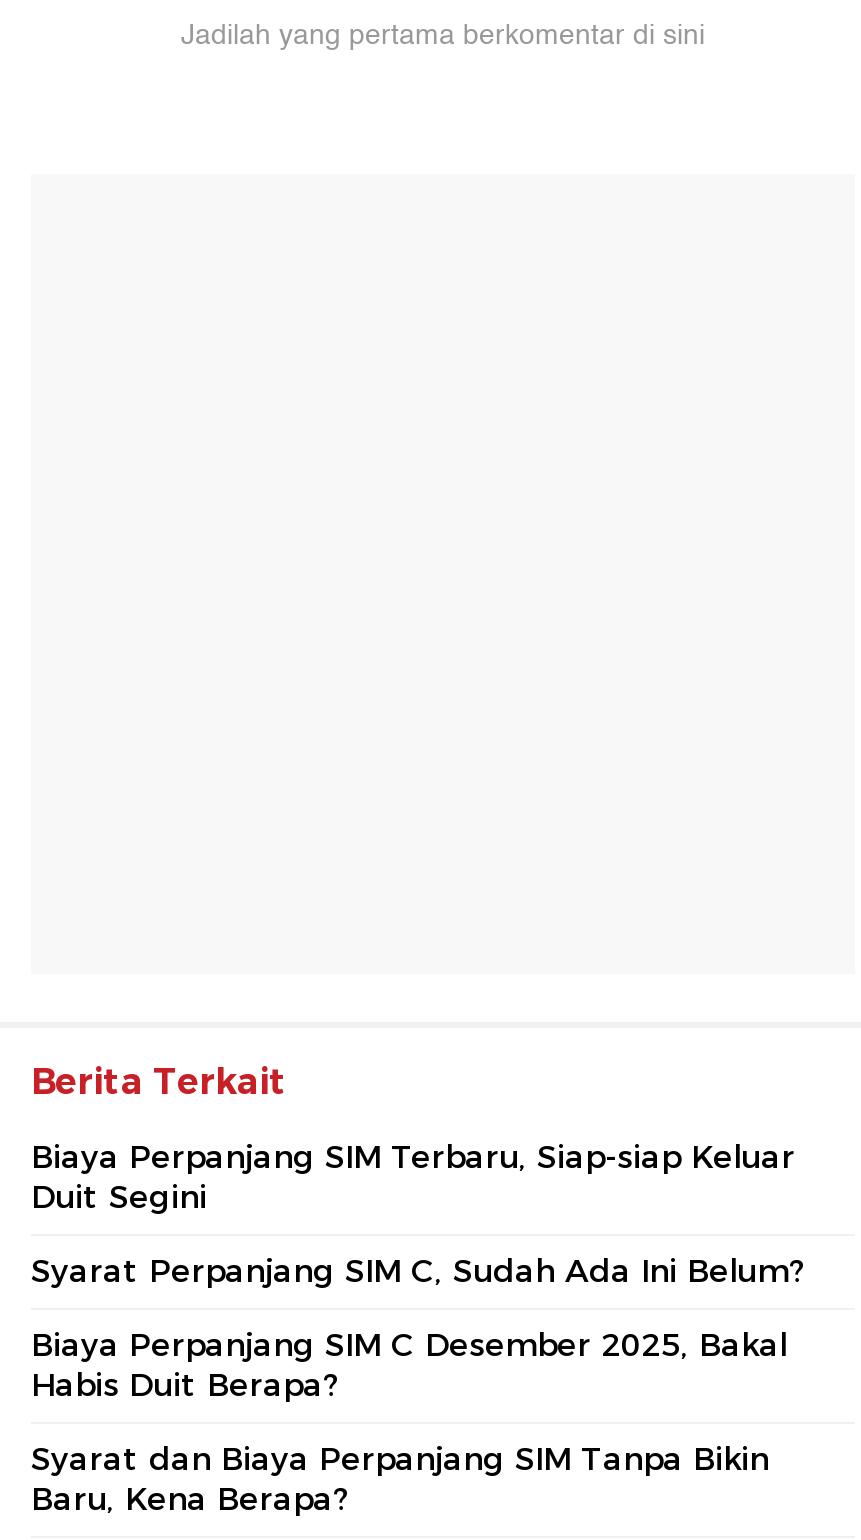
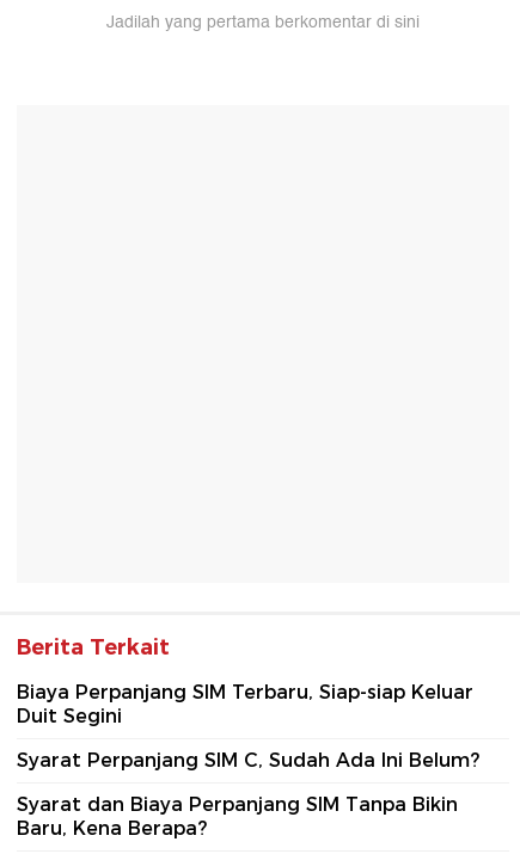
- Biaya Perpanjang SIM C Desember 2025, Bakal
- Habis Duit Berapa?
